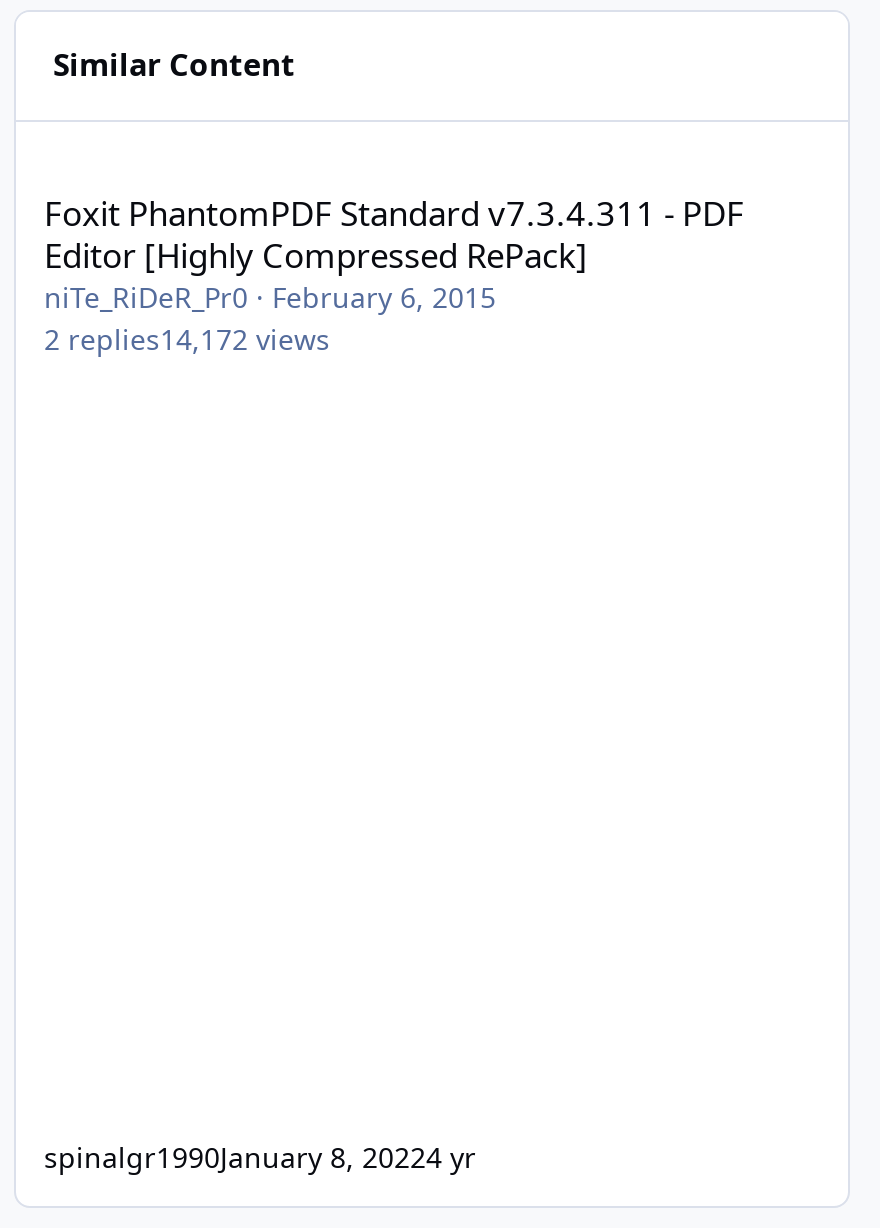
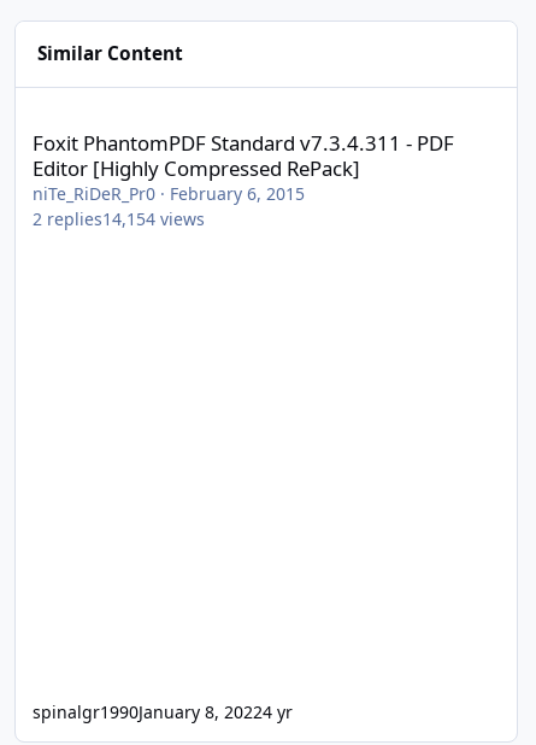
- 2 replies14,172 views
+ 2 replies14,154 views
